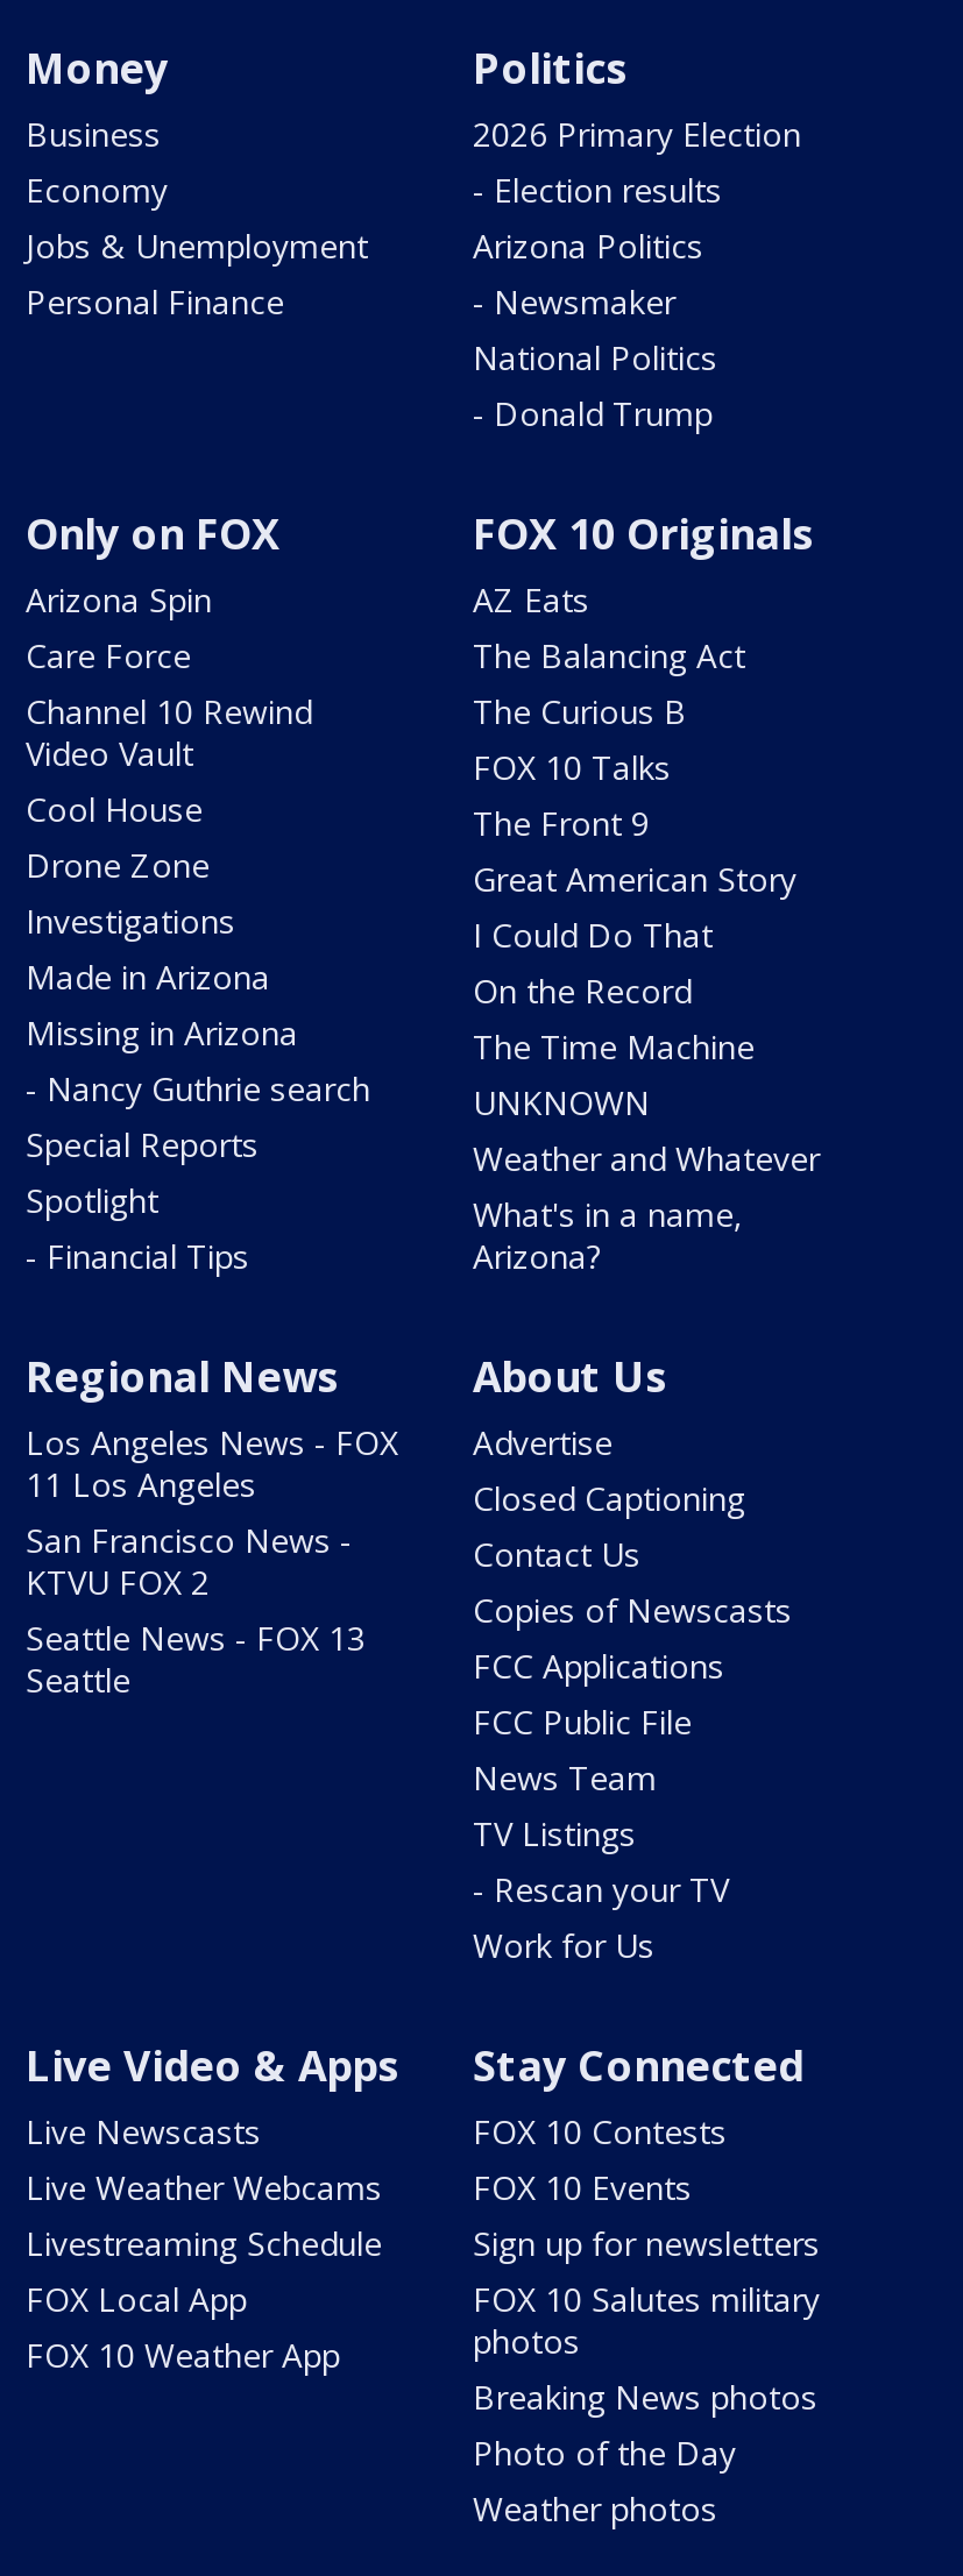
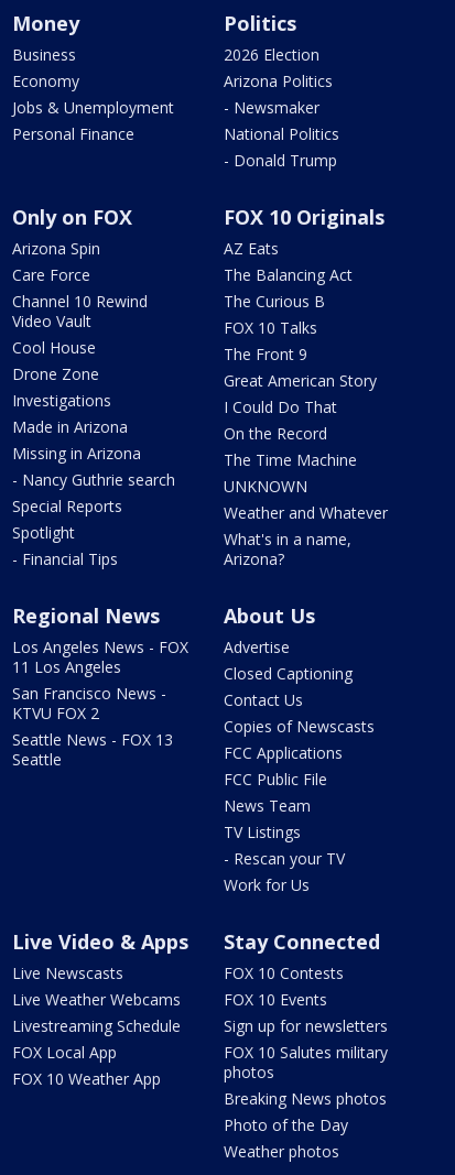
- 2026 Primary Election
- - Election results
+ 2026 Election
